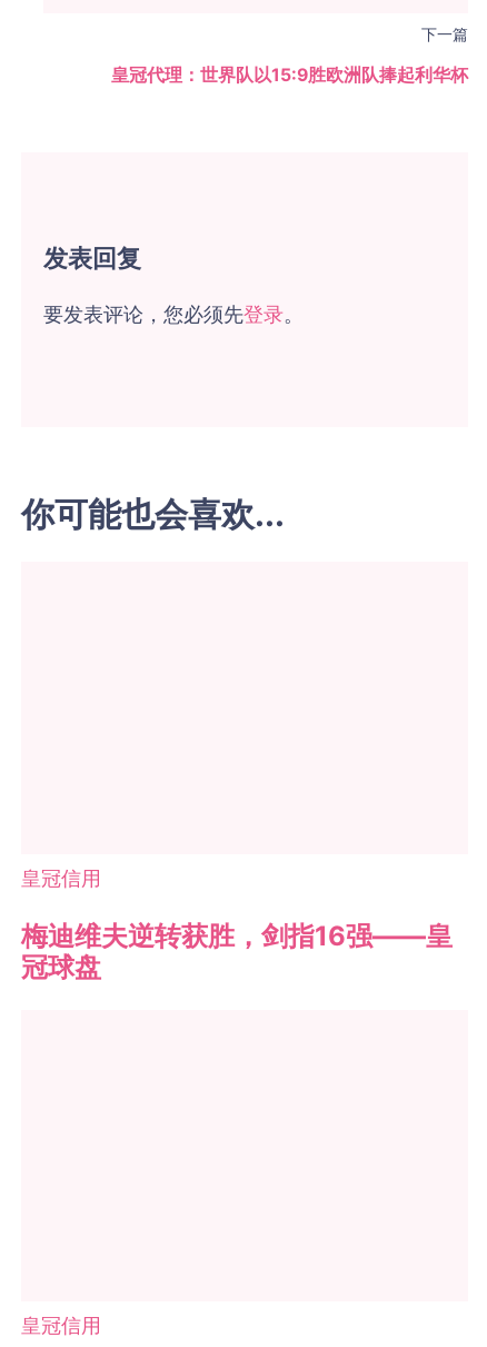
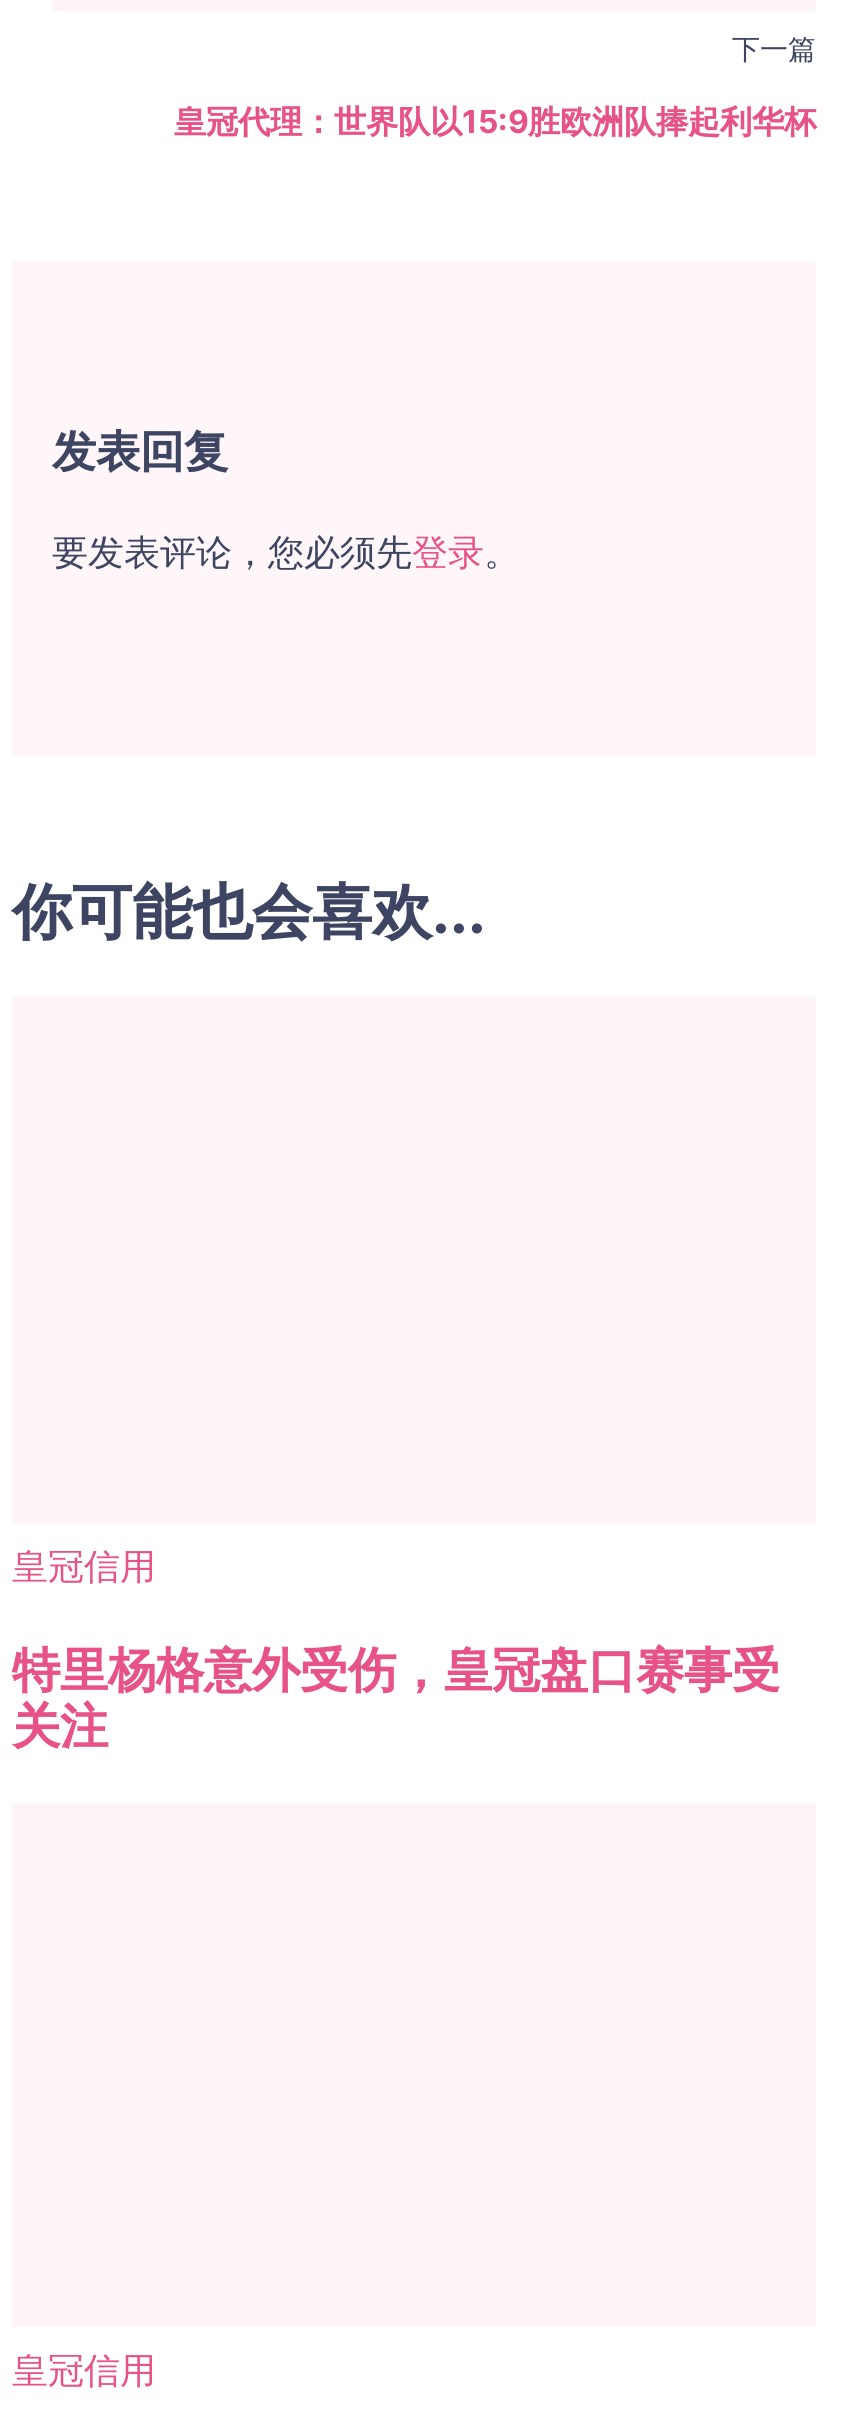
- 梅迪维夫逆转获胜，剑指16强——皇
- 冠球盘
+ 特里杨格意外受伤，皇冠盘口赛事受
+ 关注
